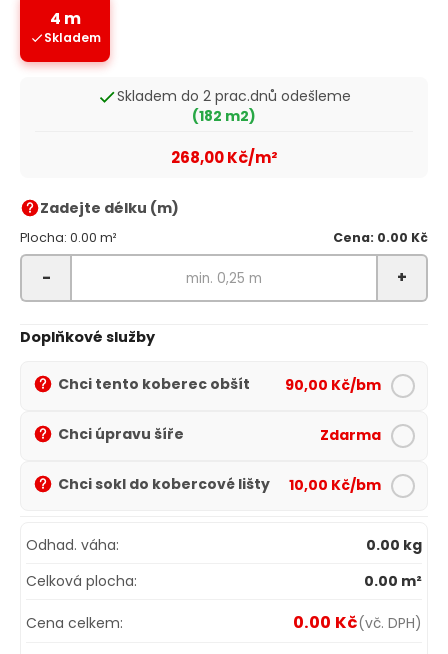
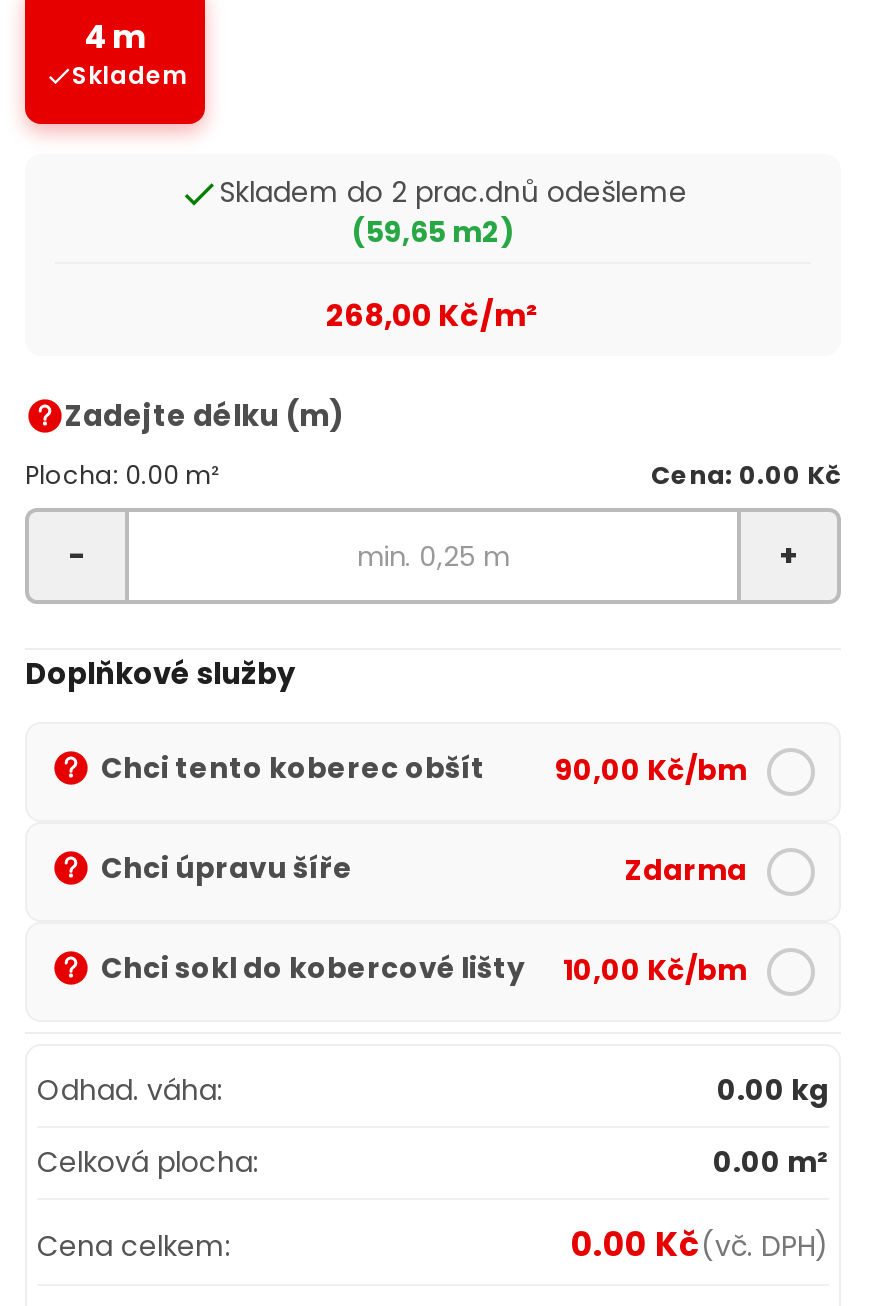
- (182 m2)
+ (59,65 m2)
